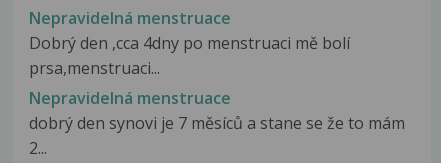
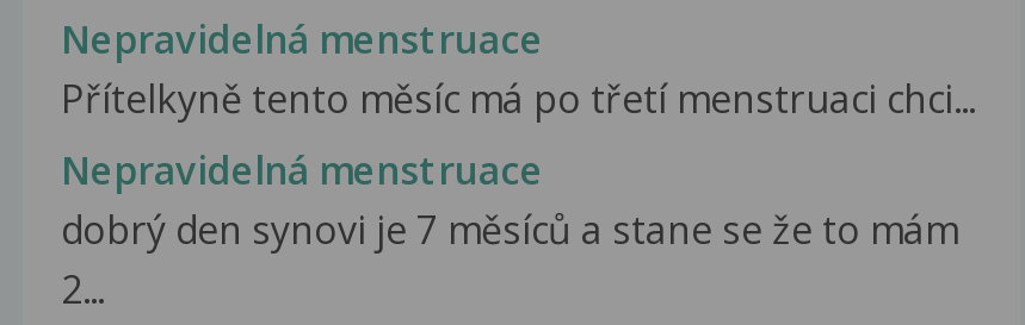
- Dobrý den ,cca 4dny po menstruaci mě bolí
- prsa,menstruaci...
+ Přítelkyně tento měsíc má po třetí menstruaci chci...
